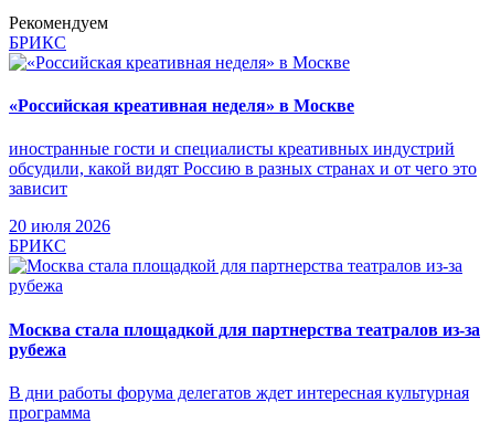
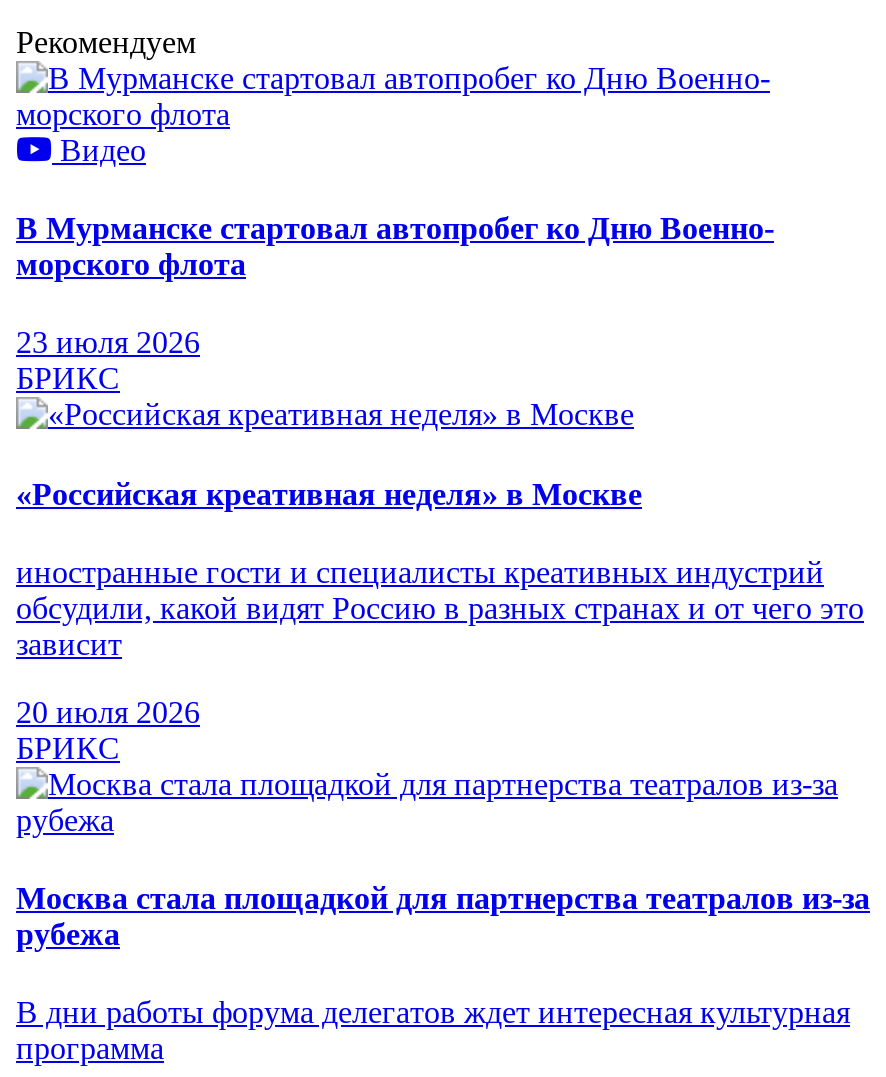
+ Видео
+ В Мурманске стартовал автопробег ко Дню Военно-
+ морского флота
+ 23 июля 2026
